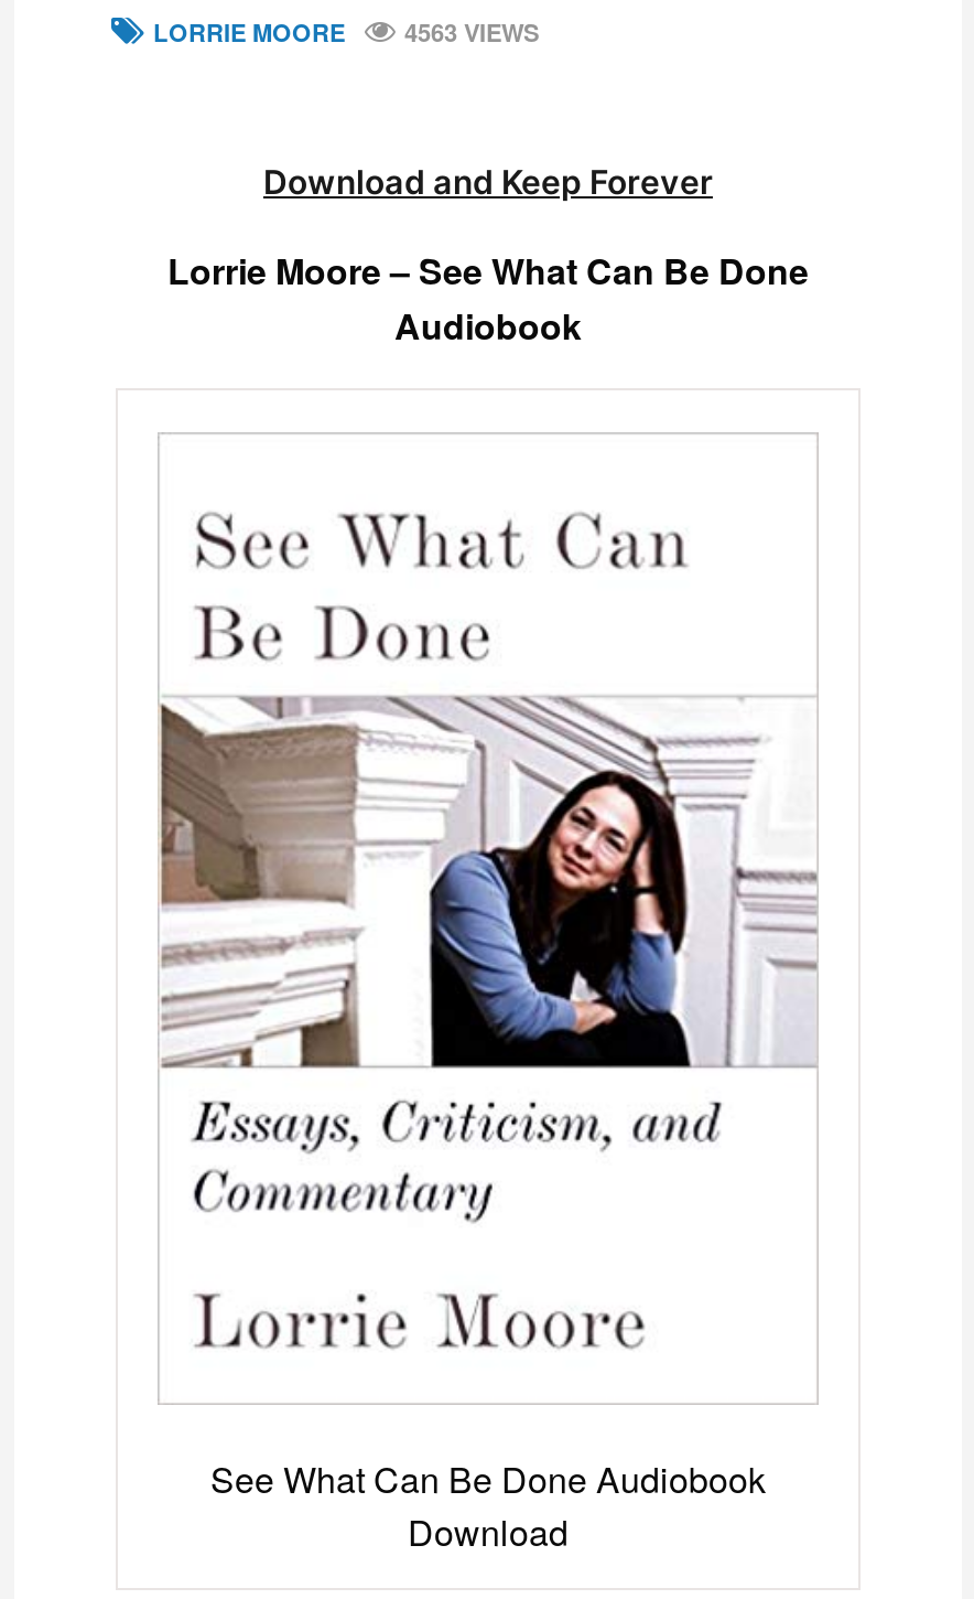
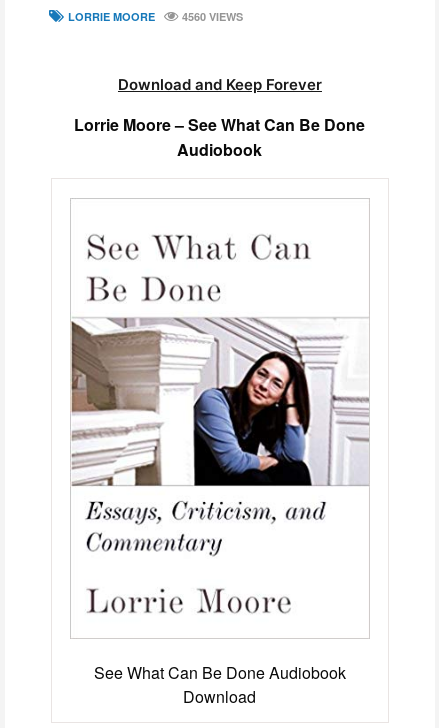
- 4563 VIEWS
+ 4560 VIEWS
